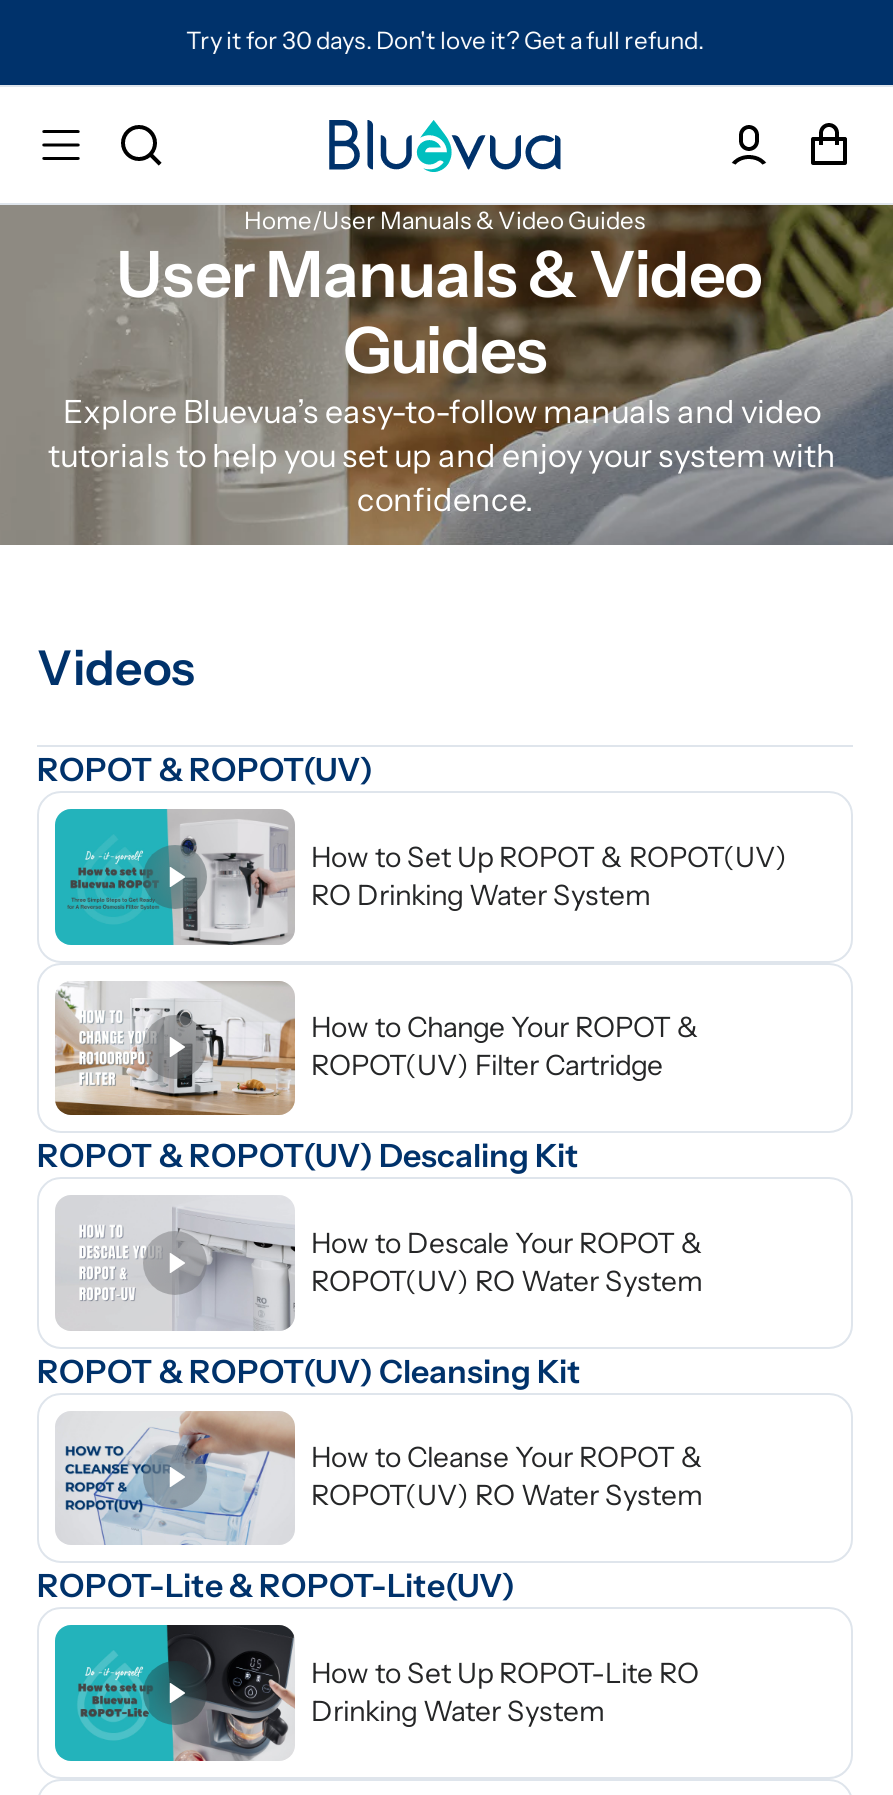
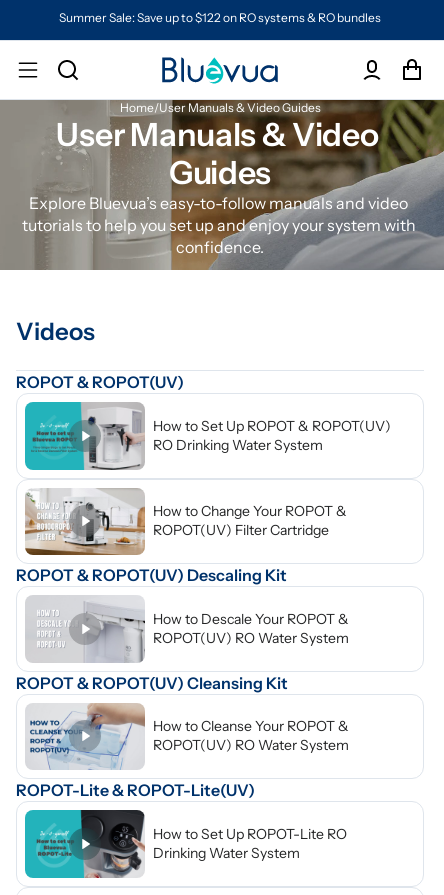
- Try it for 30 days. Don't love it? Get a full refund.
+ Summer Sale: Save up to $122 on RO systems & RO bundles
